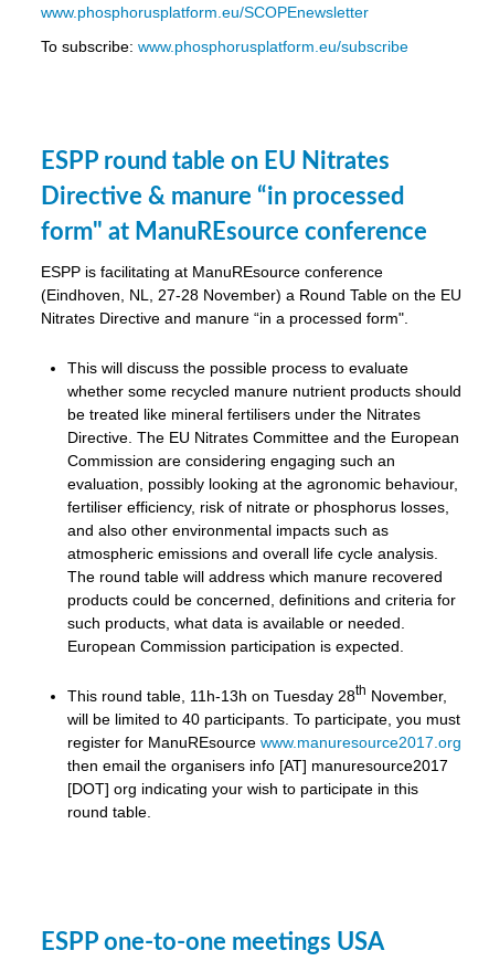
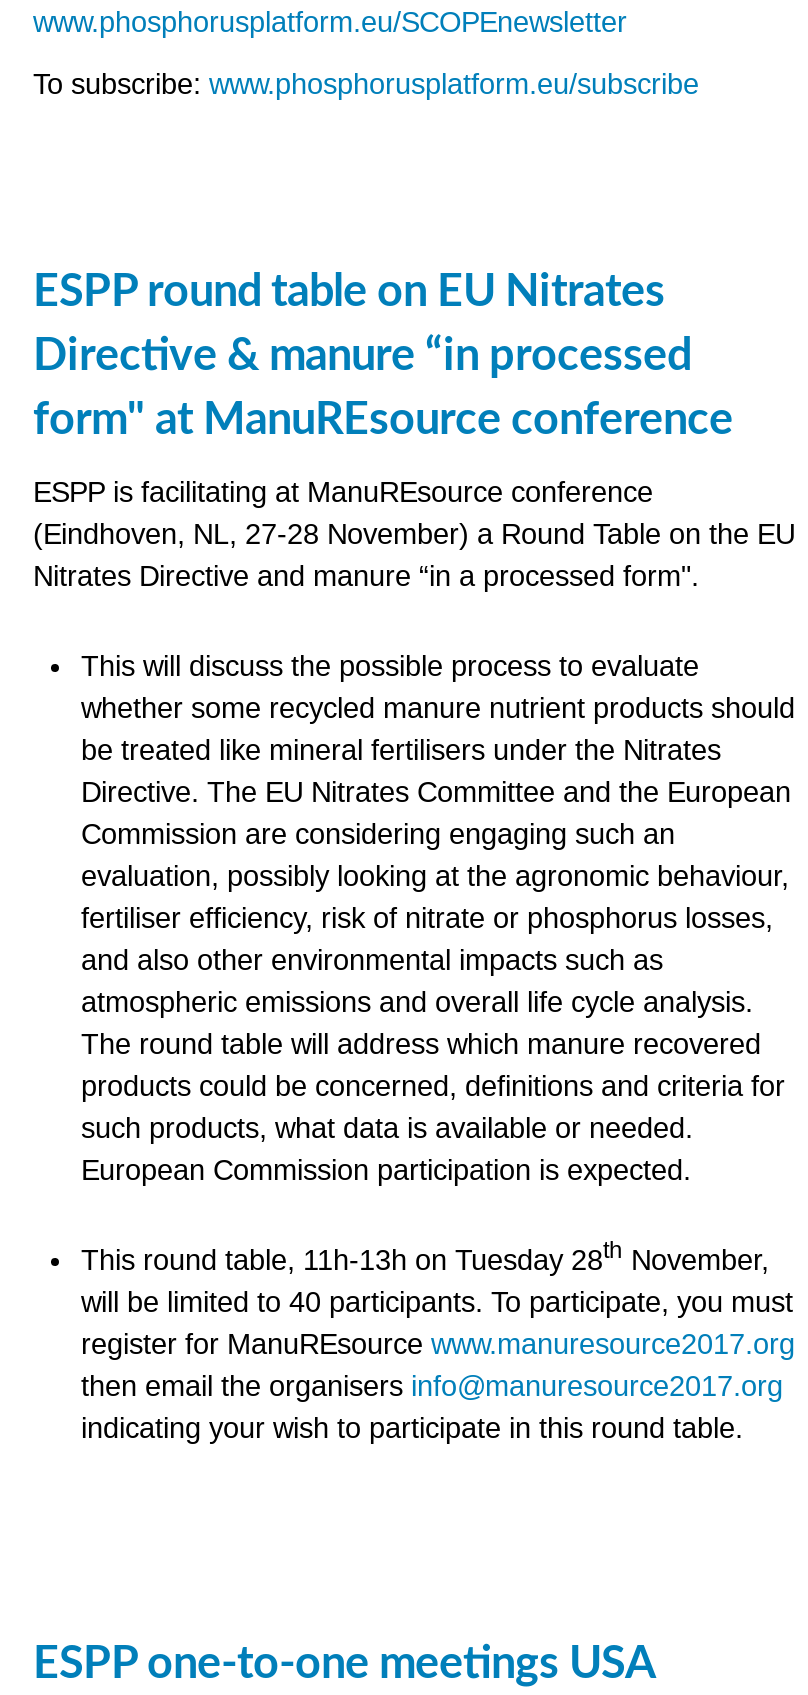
- then email the organisers info [AT] manuresource2017
- [DOT] org indicating your wish to participate in this
- round table.
+ then email the organisers info@manuresource2017.org
+ indicating your wish to participate in this round table.
